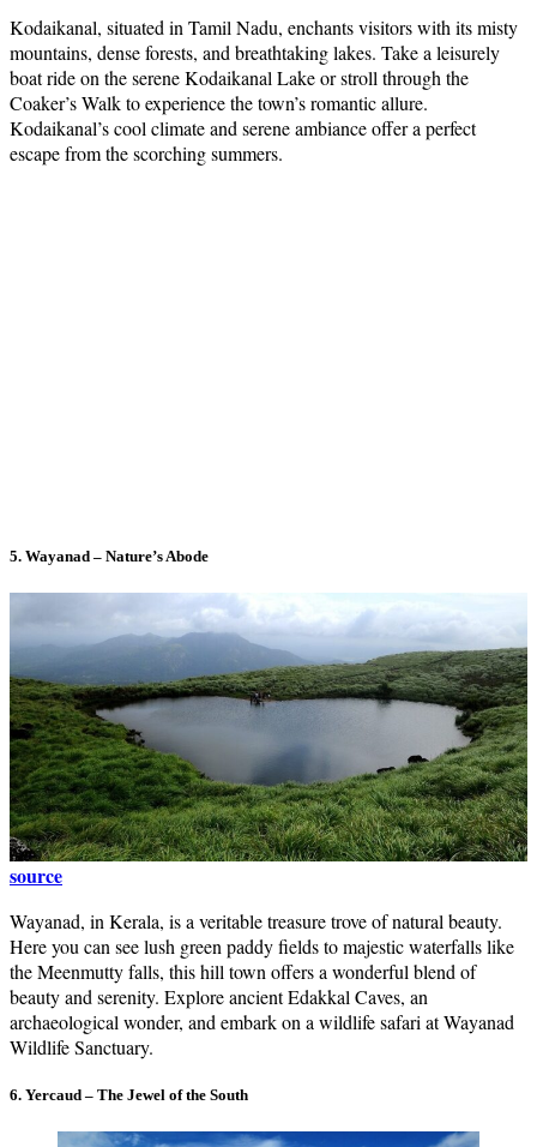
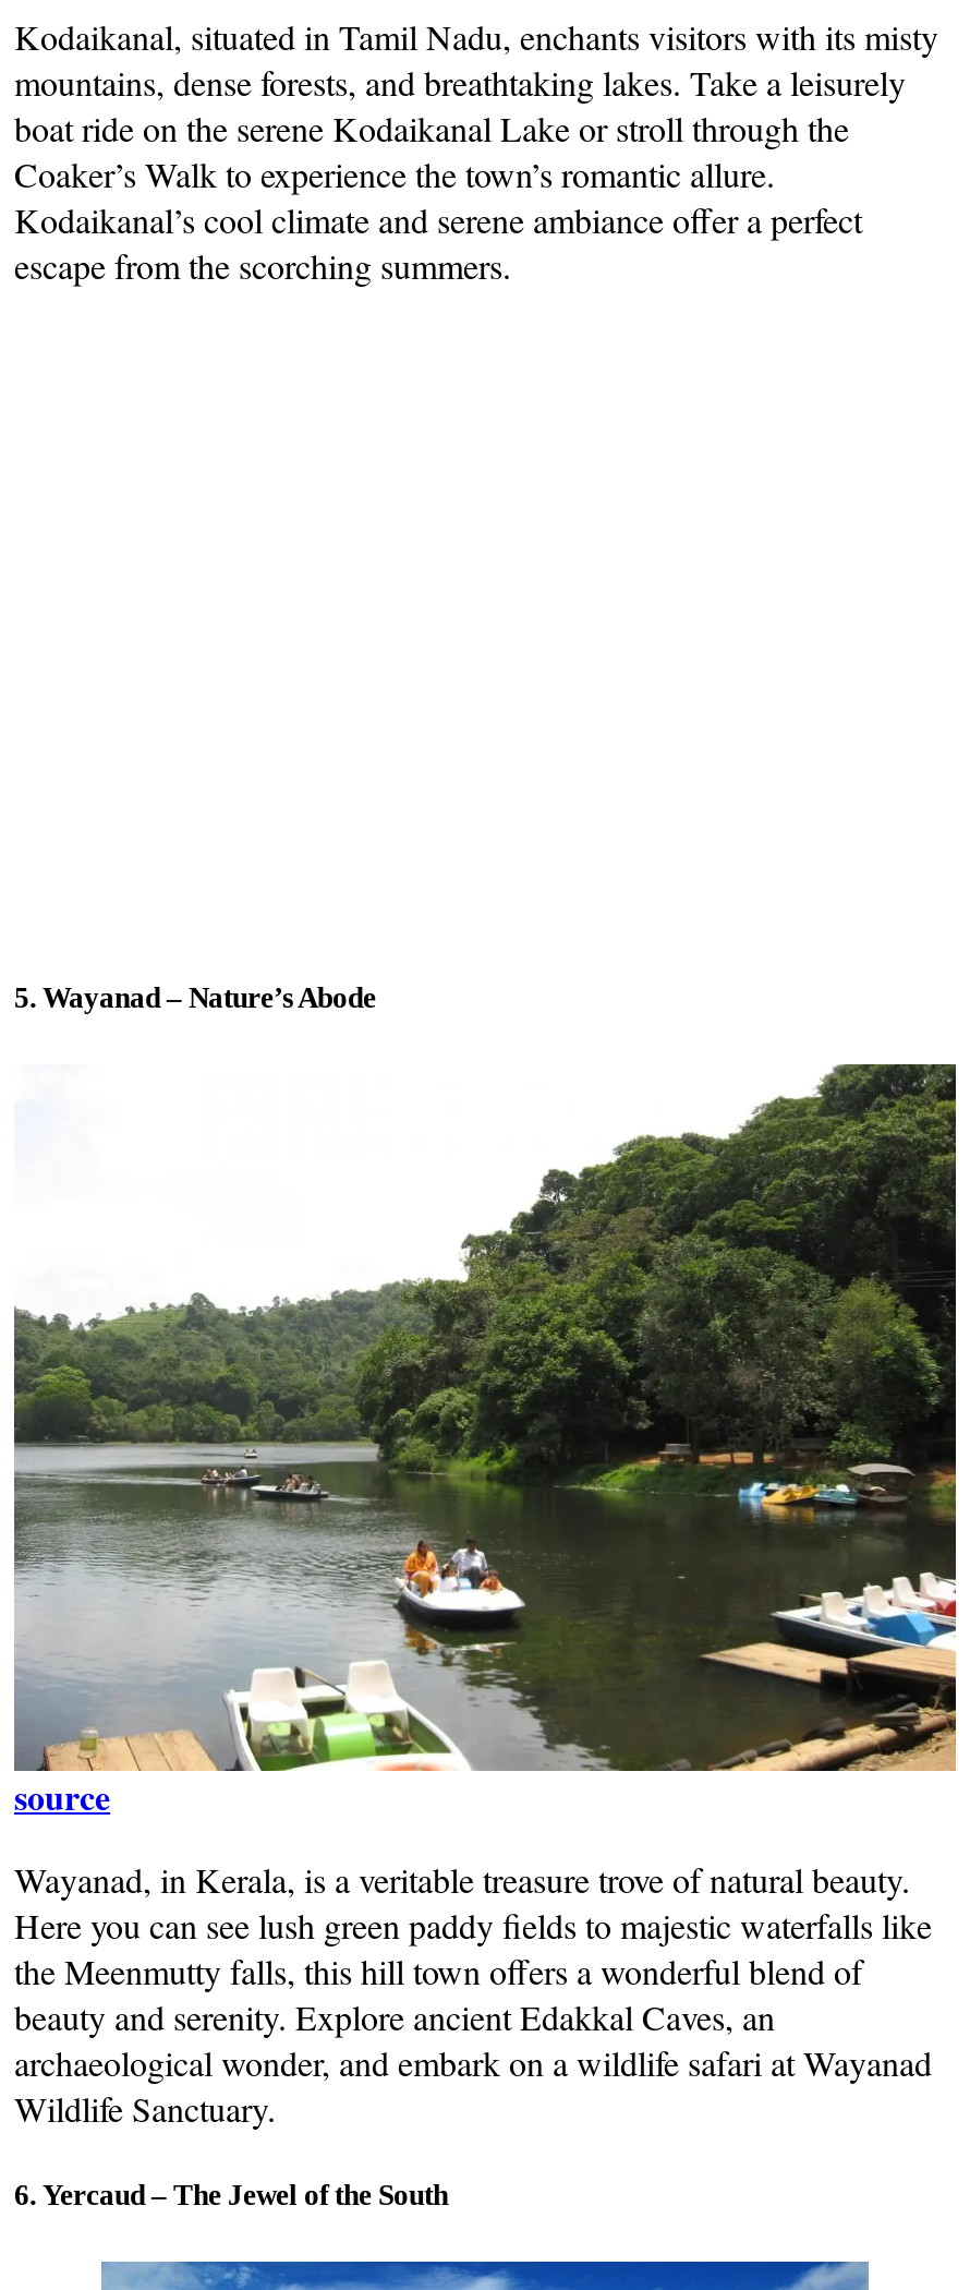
- [image]
+ [image]
